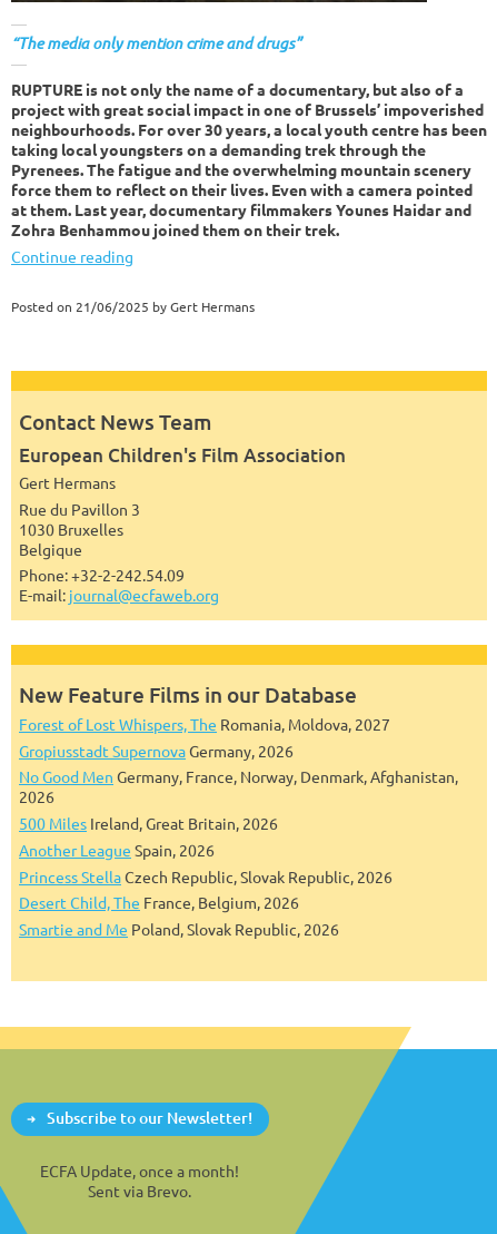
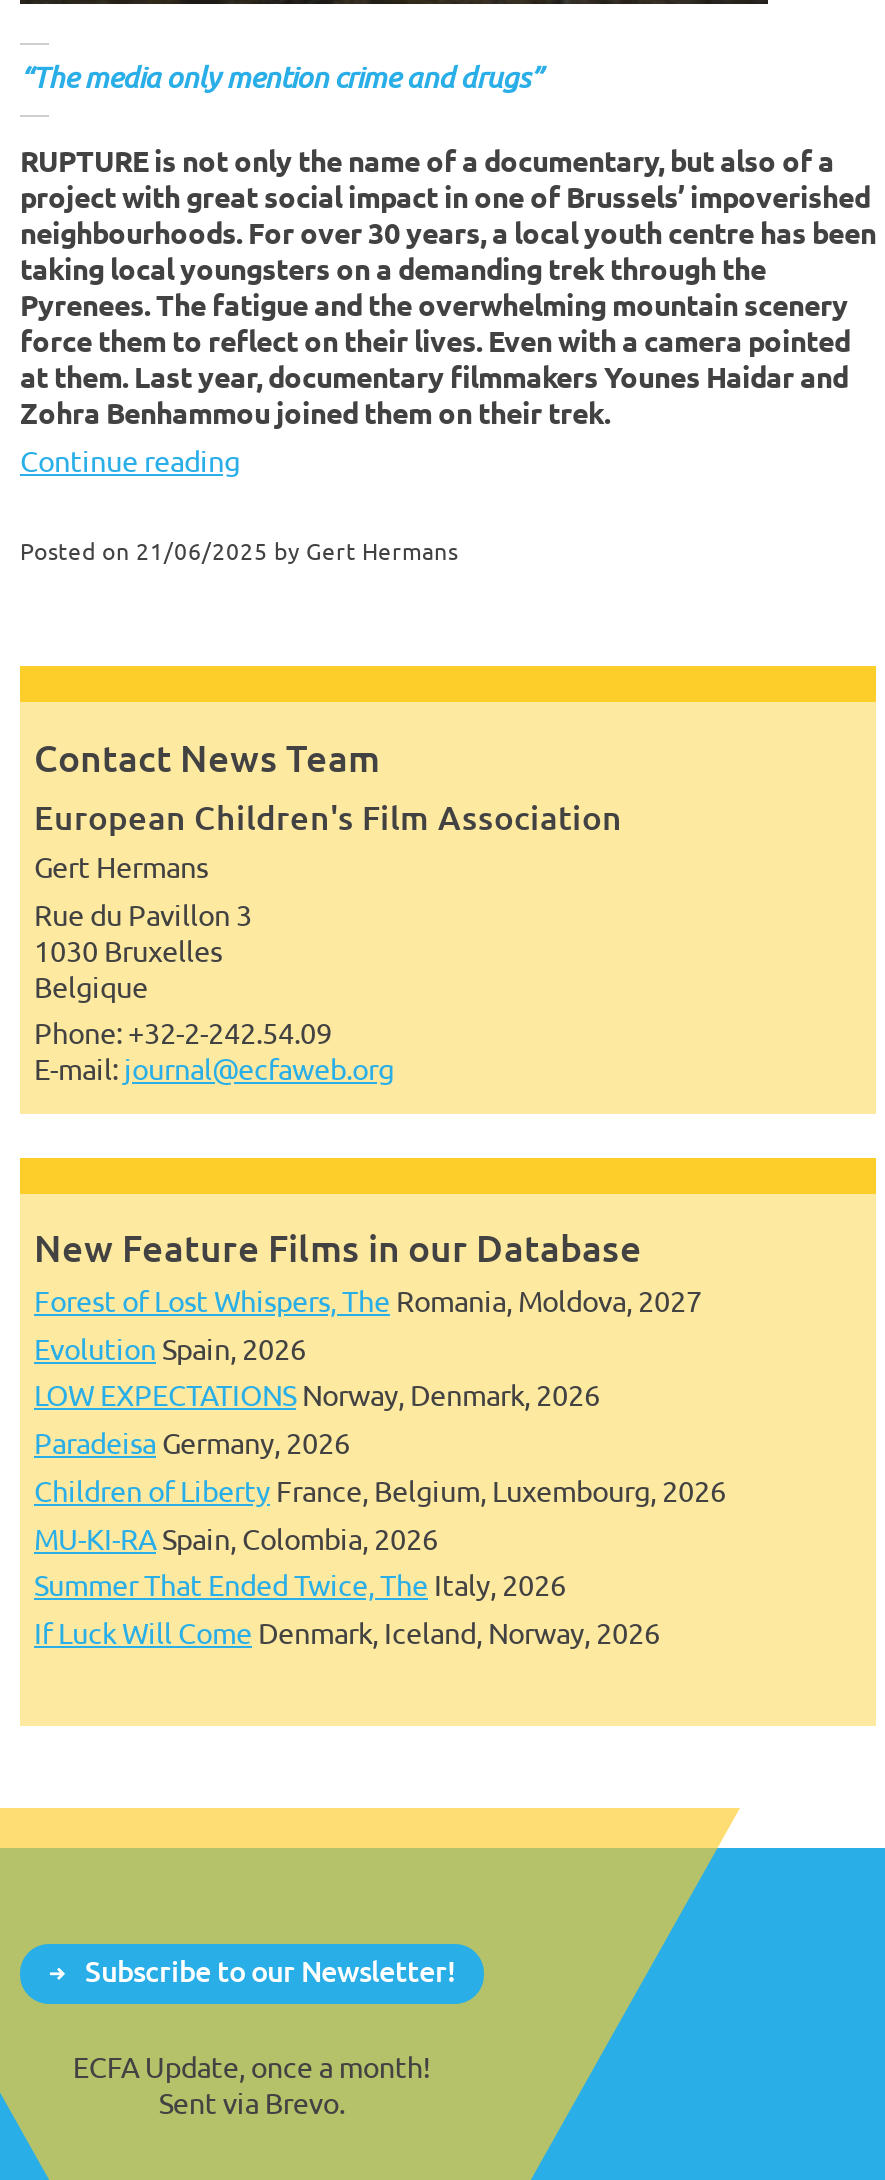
- Gropiusstadt Supernova Germany, 2026
- No Good Men Germany, France, Norway, Denmark, Afghanistan,
- 2026
- 500 Miles Ireland, Great Britain, 2026
- Another League Spain, 2026
- Princess Stella Czech Republic, Slovak Republic, 2026
- Desert Child, The France, Belgium, 2026
- Smartie and Me Poland, Slovak Republic, 2026
+ Evolution Spain, 2026
+ LOW EXPECTATIONS Norway, Denmark, 2026
+ Paradeisa Germany, 2026
+ Children of Liberty France, Belgium, Luxembourg, 2026
+ MU-KI-RA Spain, Colombia, 2026
+ Summer That Ended Twice, The Italy, 2026
+ If Luck Will Come Denmark, Iceland, Norway, 2026
